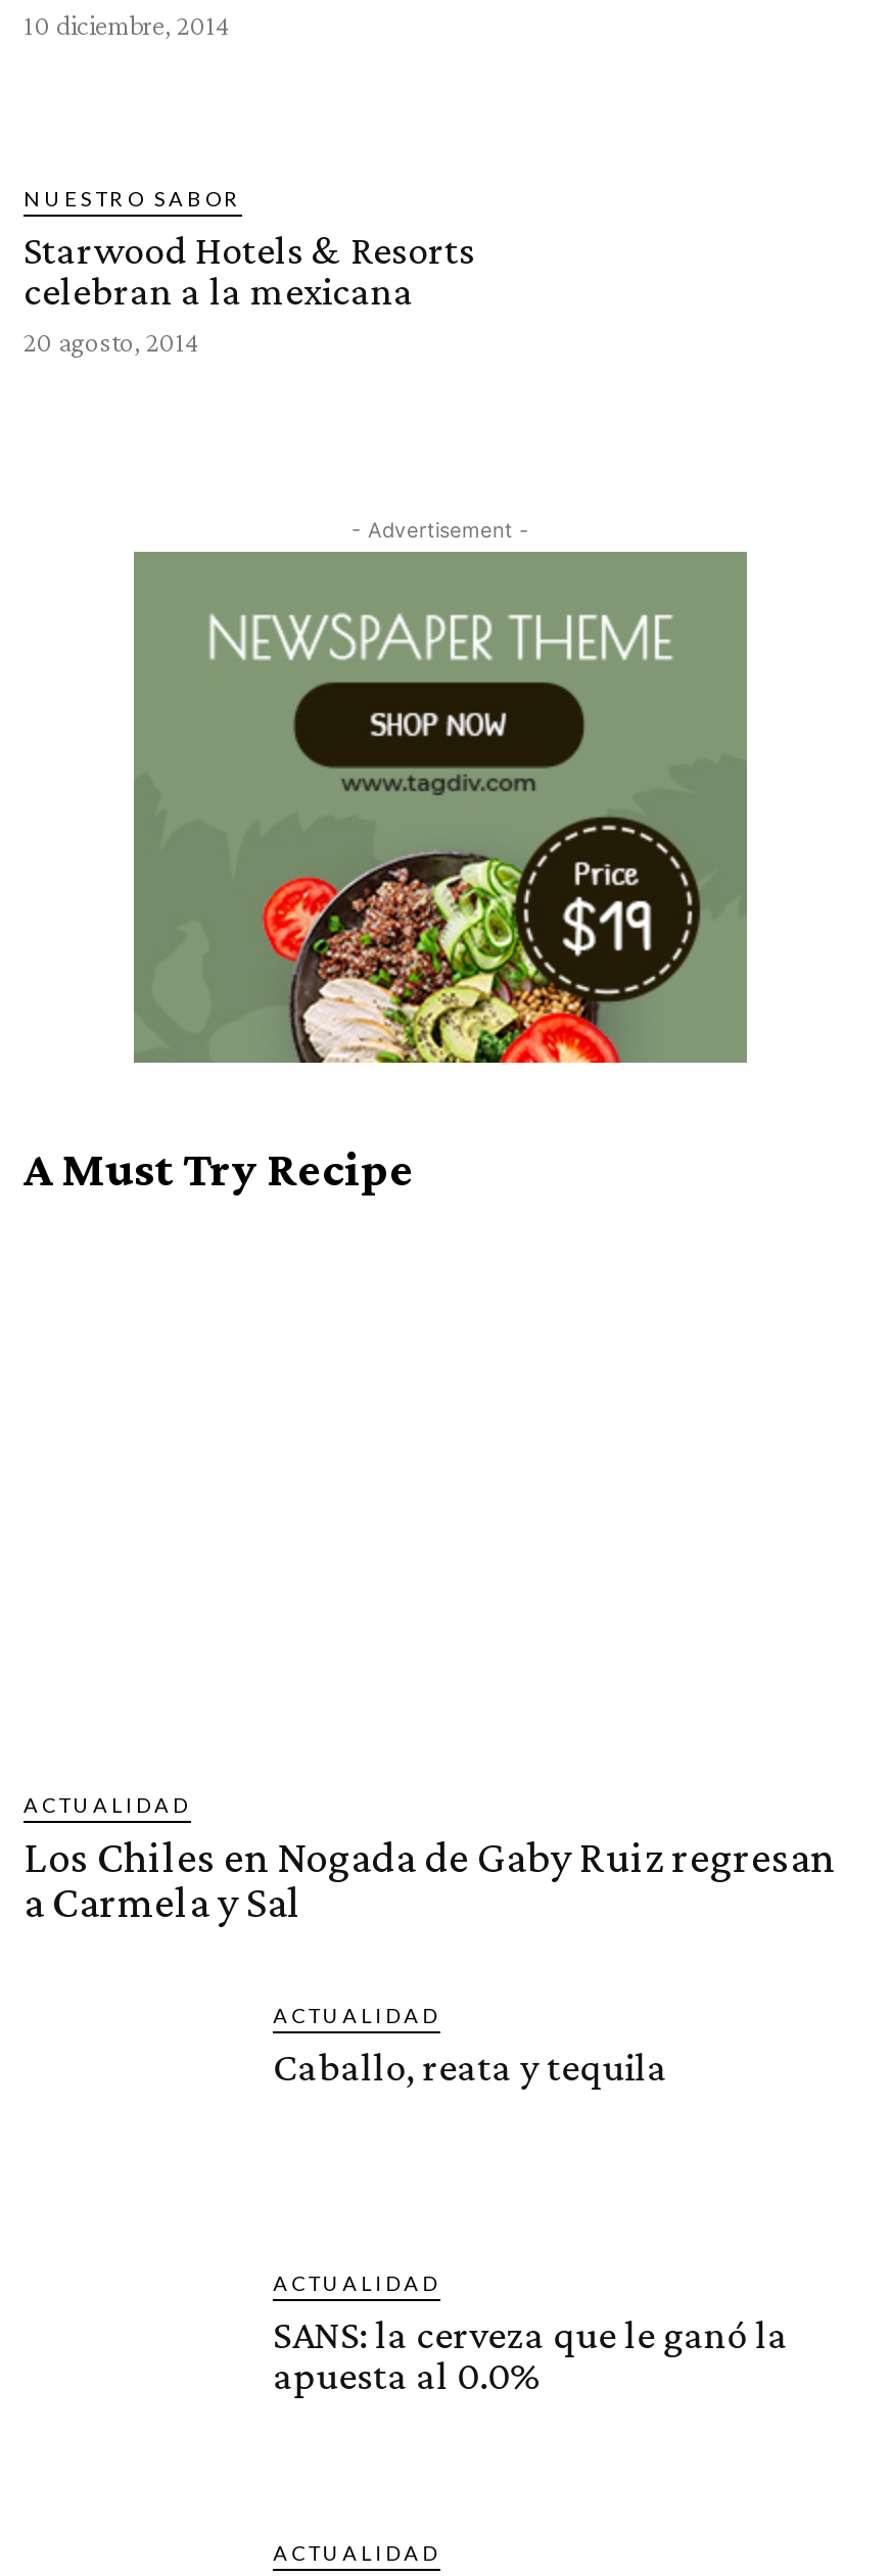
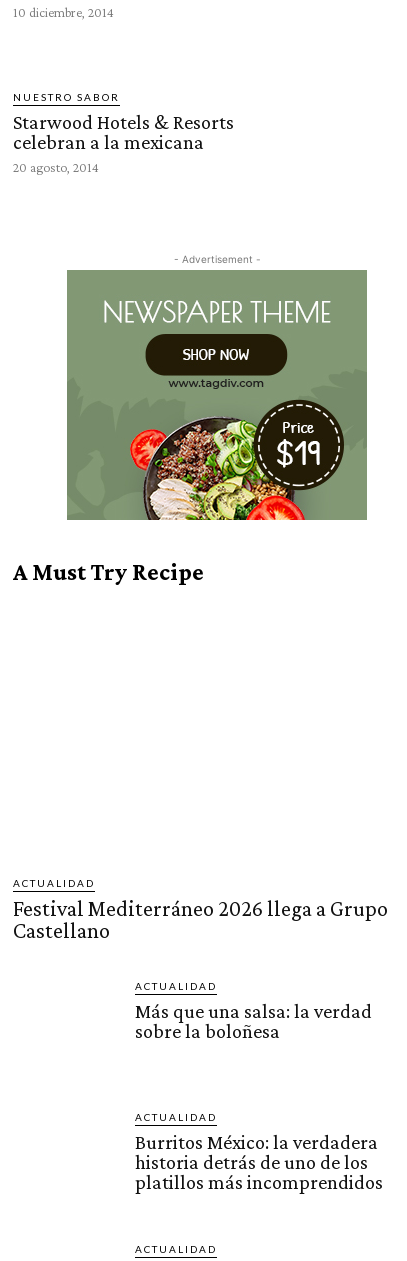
- Los Chiles en Nogada de Gaby Ruiz regresan
- a Carmela y Sal
+ Festival Mediterráneo 2026 llega a Grupo
+ Castellano

- Caballo, reata y tequila
+ Más que una salsa: la verdad
+ sobre la boloñesa

- SANS: la cerveza que le ganó la
- apuesta al 0.0%
+ Burritos México: la verdadera
+ historia detrás de uno de los
+ platillos más incomprendidos
